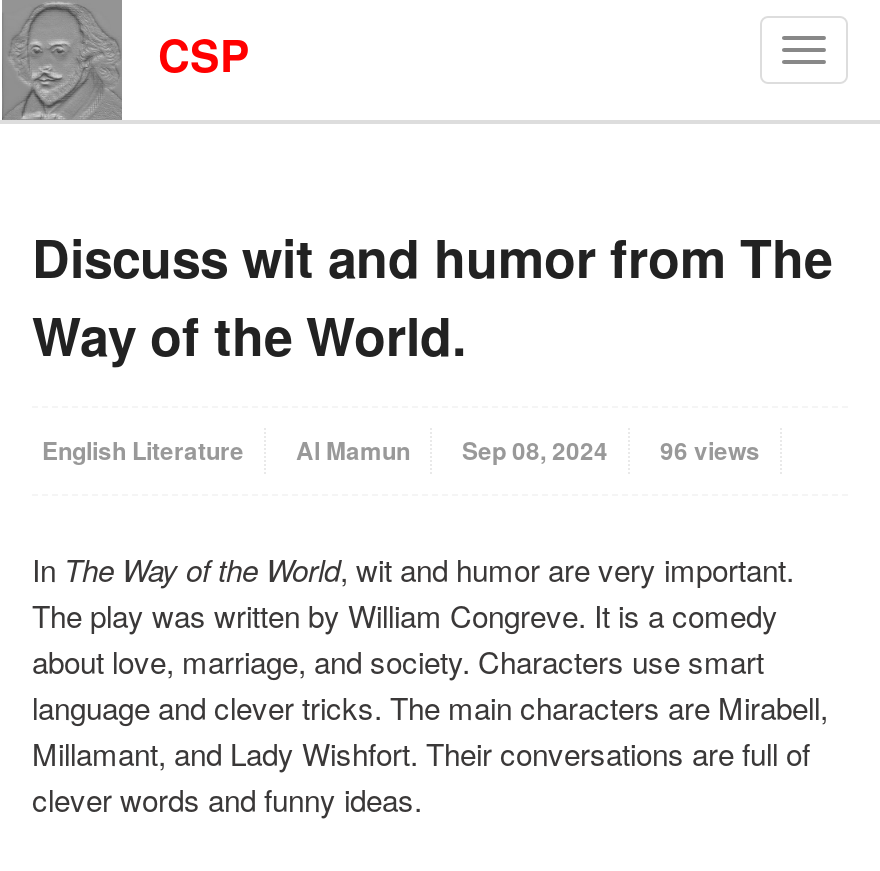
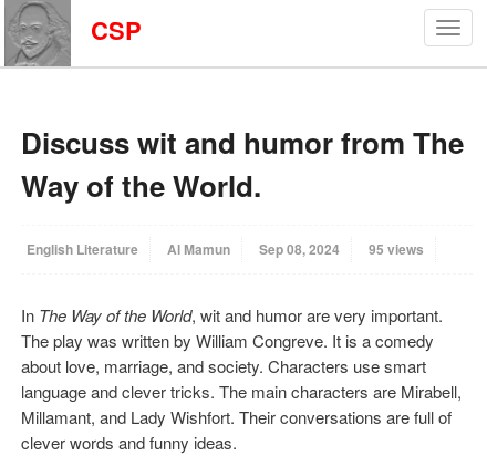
- English Literature Al Mamun Sep 08, 2024 96 views
+ English Literature Al Mamun Sep 08, 2024 95 views
